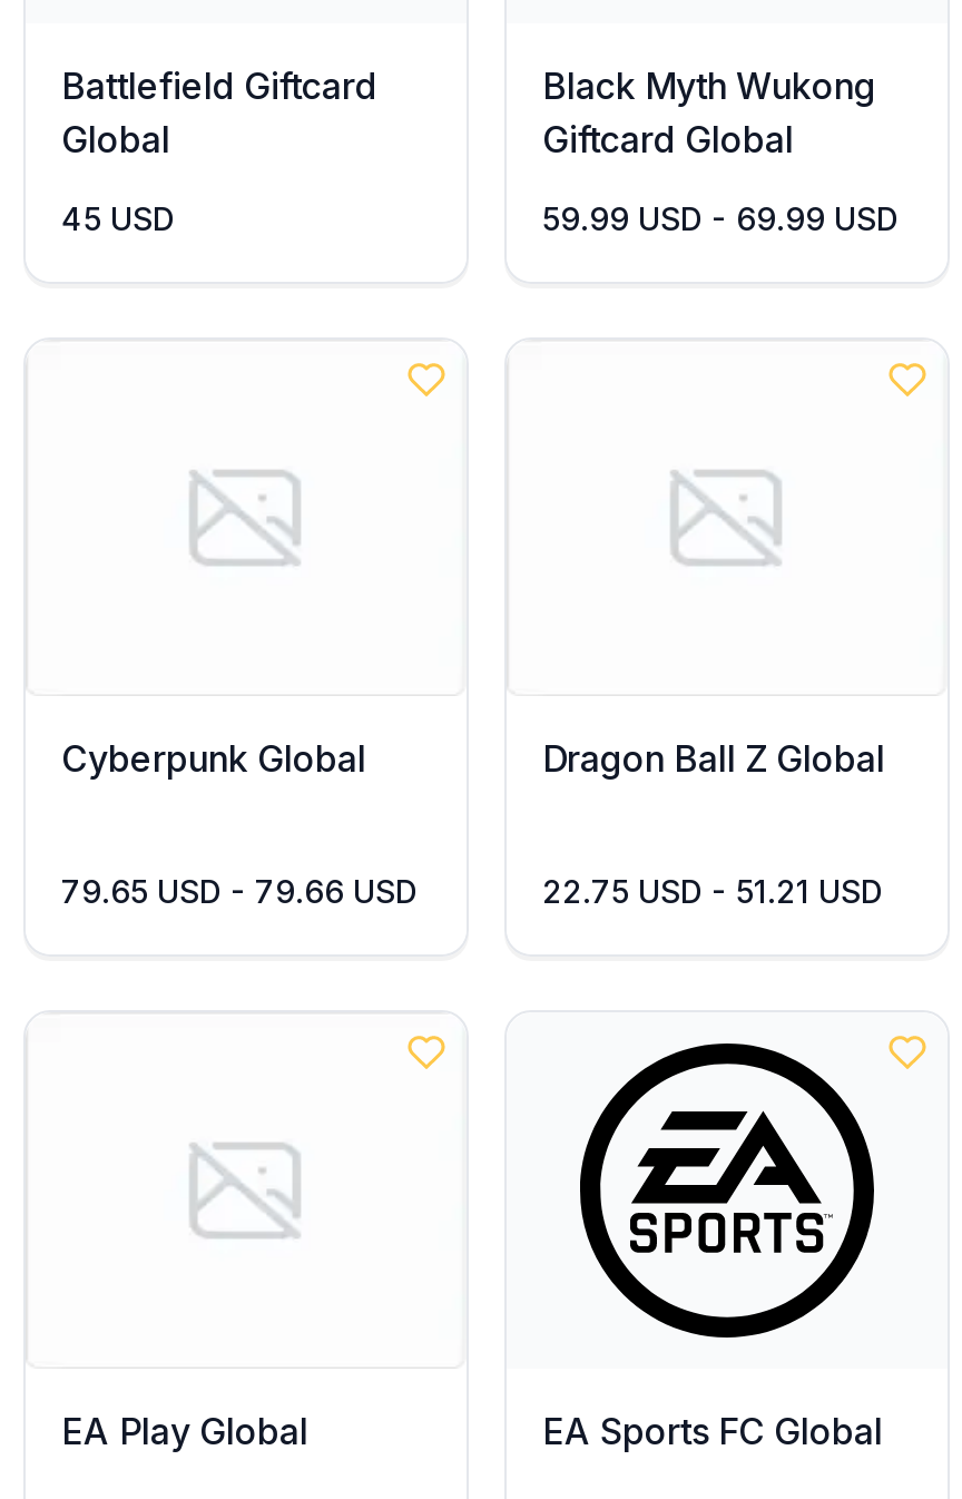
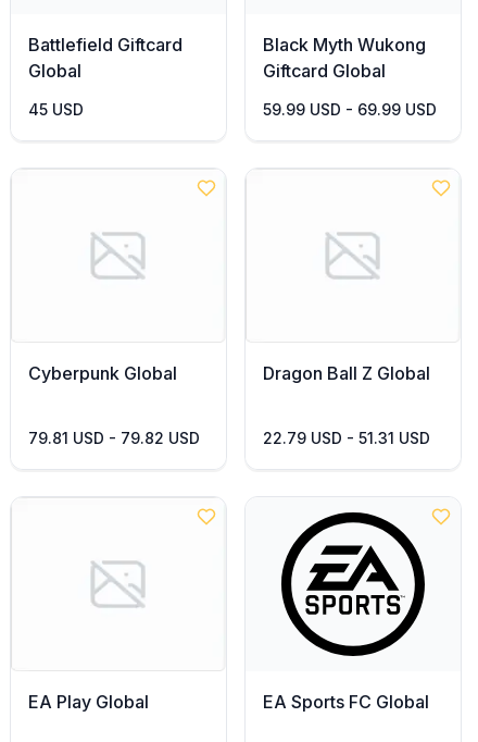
- 79.65 USD - 79.66 USD
+ 79.81 USD - 79.82 USD

- 22.75 USD - 51.21 USD
+ 22.79 USD - 51.31 USD
